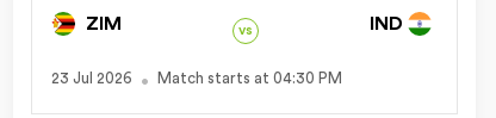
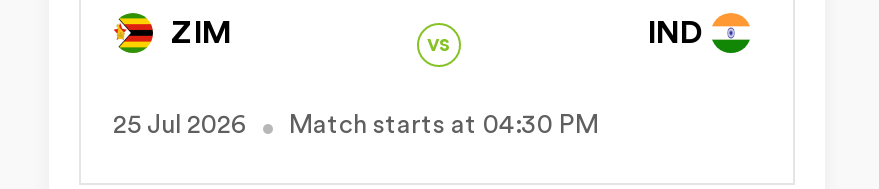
- 23 Jul 2026 Match starts at 04:30 PM
+ 25 Jul 2026 Match starts at 04:30 PM
